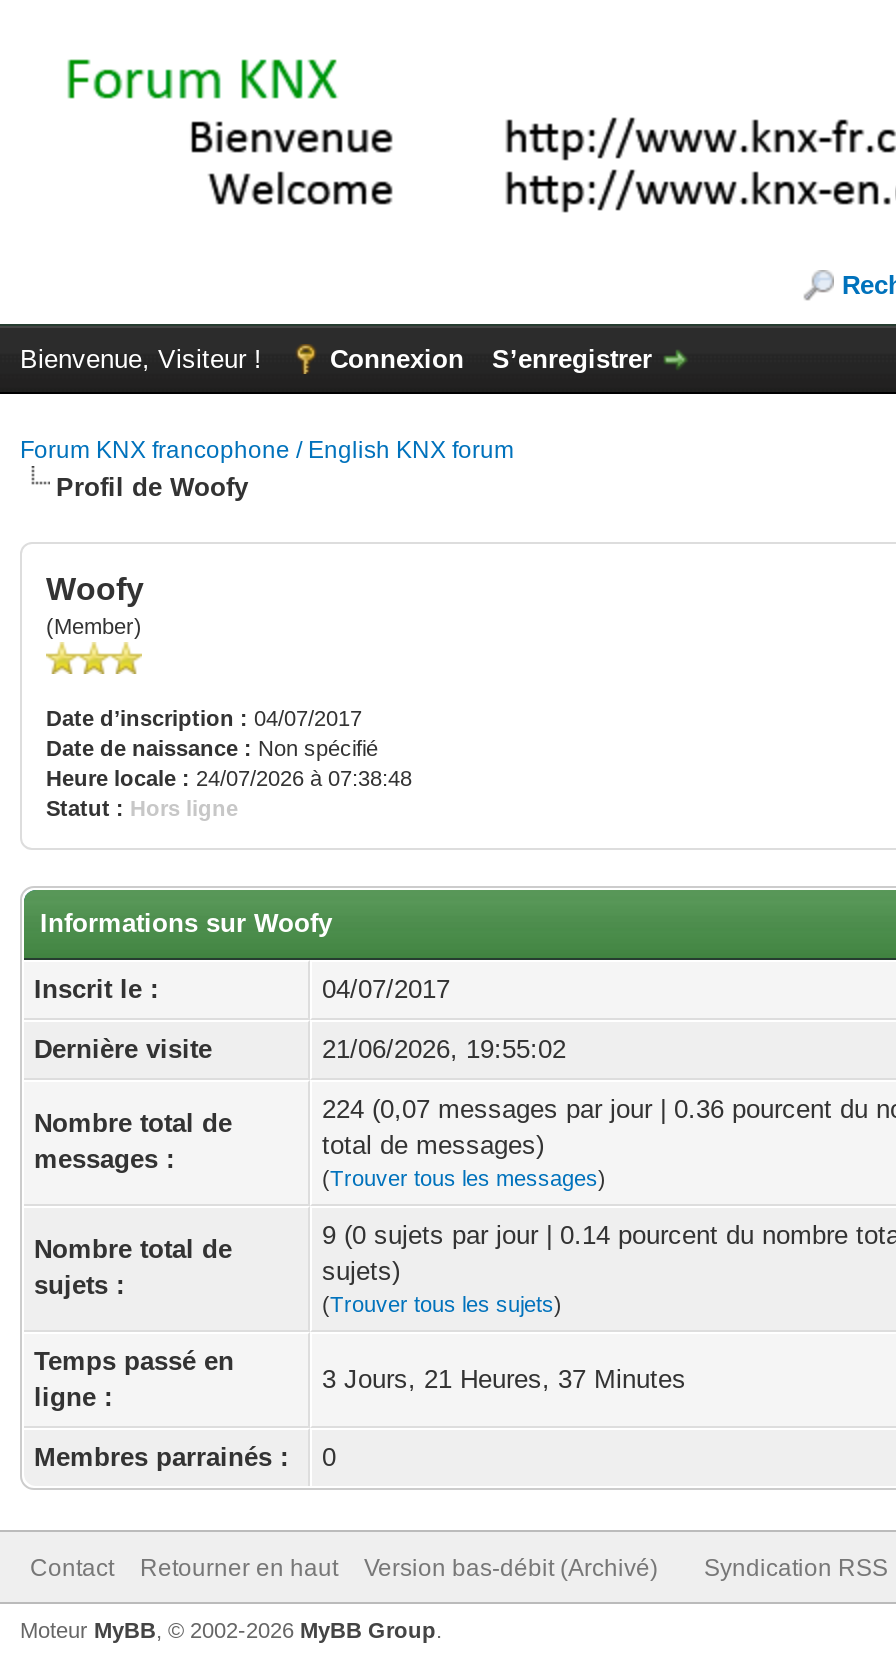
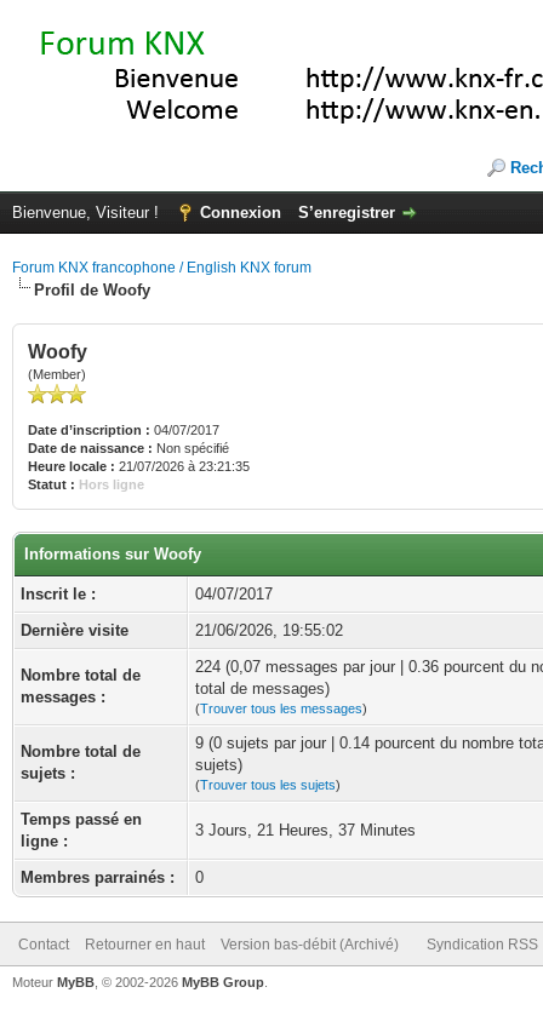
- Heure locale : 24/07/2026 à 07:38:48
+ Heure locale : 21/07/2026 à 23:21:35
